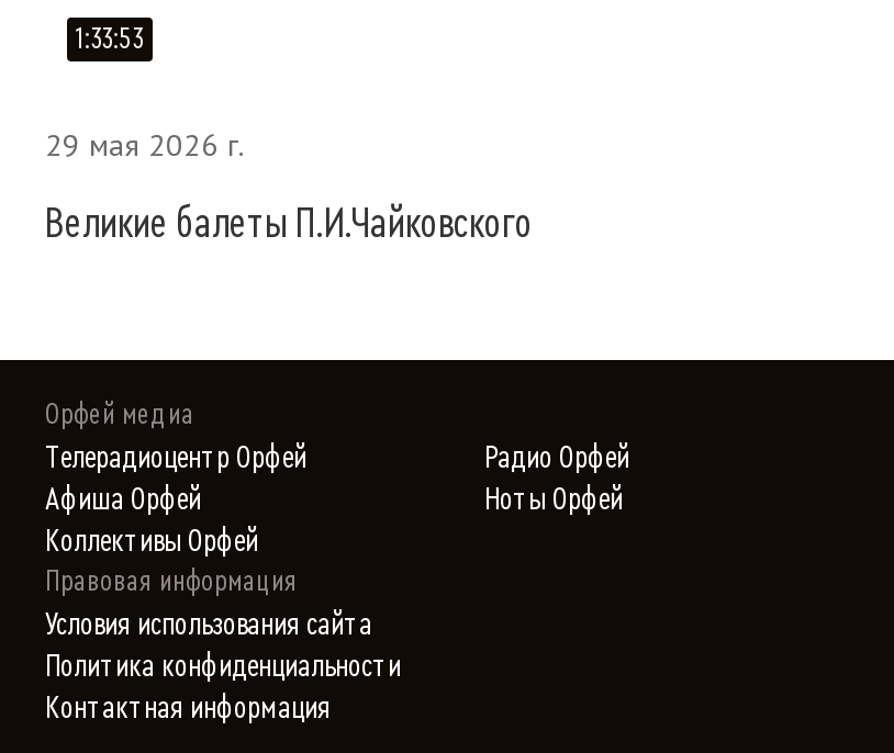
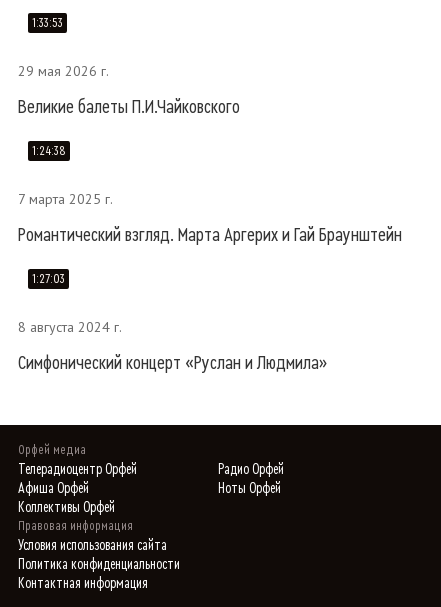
+ 1:24:38
+ 7 марта 2025 г.
+ Романтический взгляд. Марта Аргерих и Гай Браунштейн
+ 1:27:03
+ 8 августа 2024 г.
+ Симфонический концерт «Руслан и Людмила»
